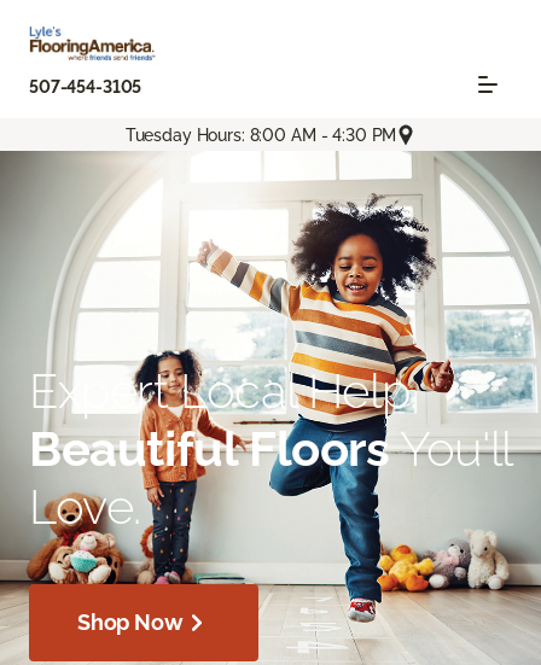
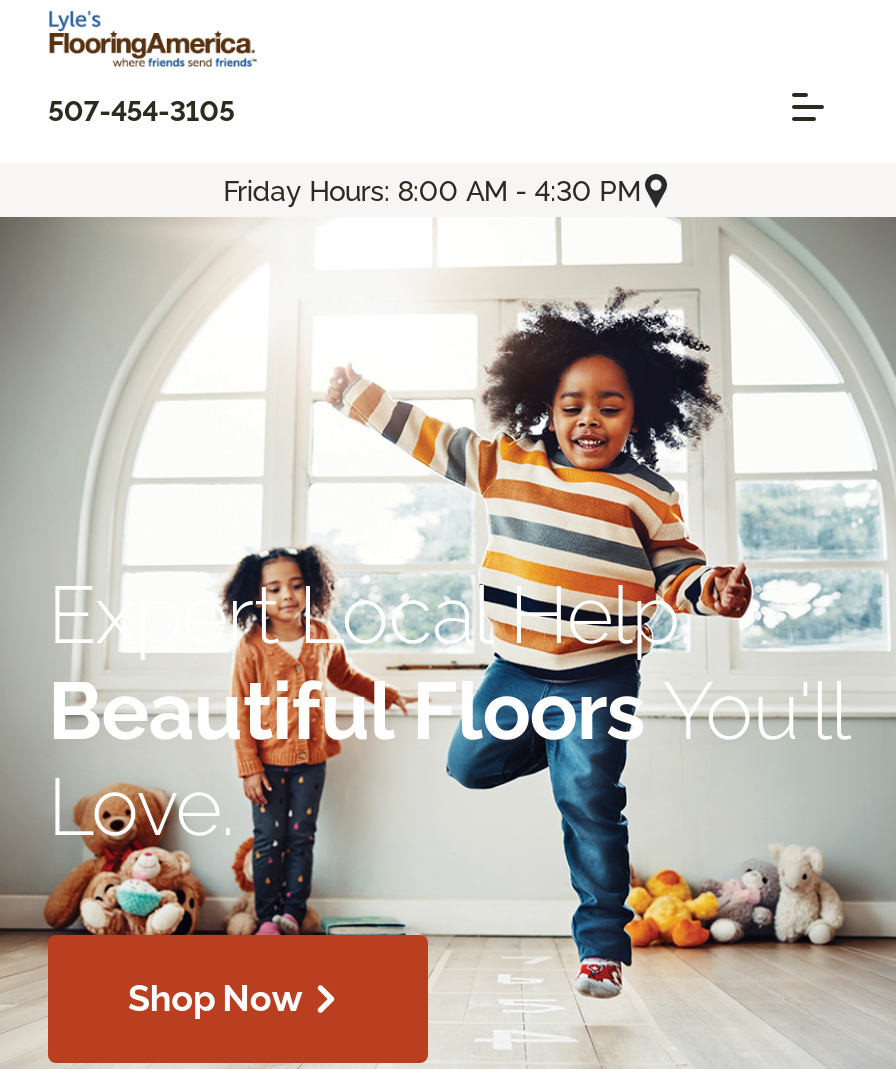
- Tuesday Hours: 8:00 AM - 4:30 PM
+ Friday Hours: 8:00 AM - 4:30 PM
